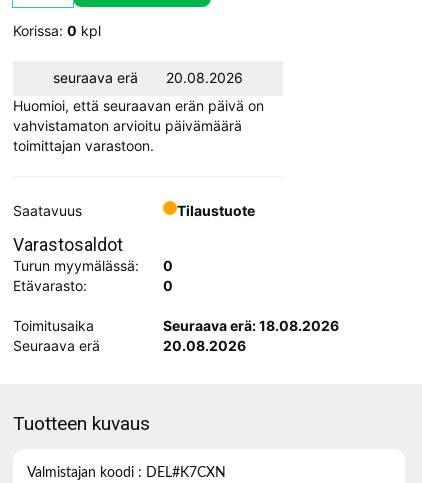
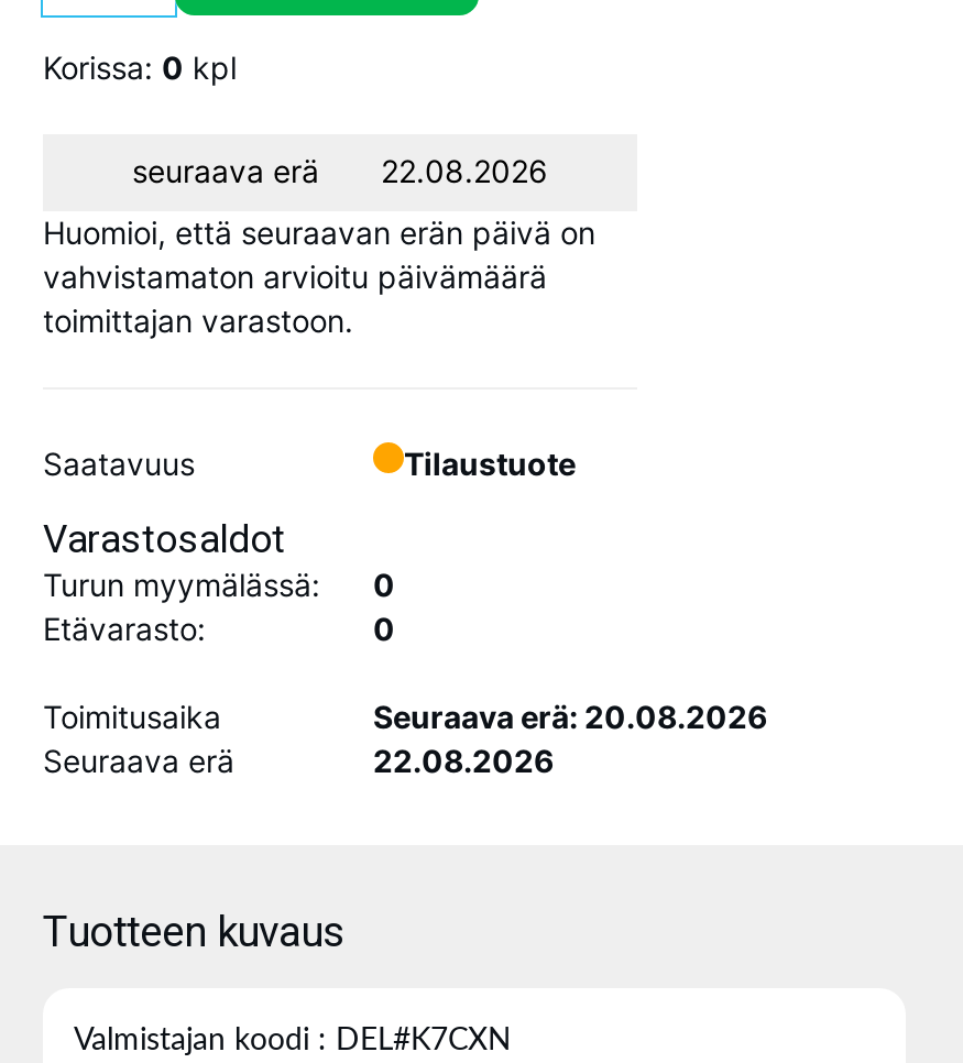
- seuraava erä 20.08.2026
+ seuraava erä 22.08.2026

- Seuraava erä: 18.08.2026
+ Seuraava erä: 20.08.2026

- 20.08.2026
+ 22.08.2026
